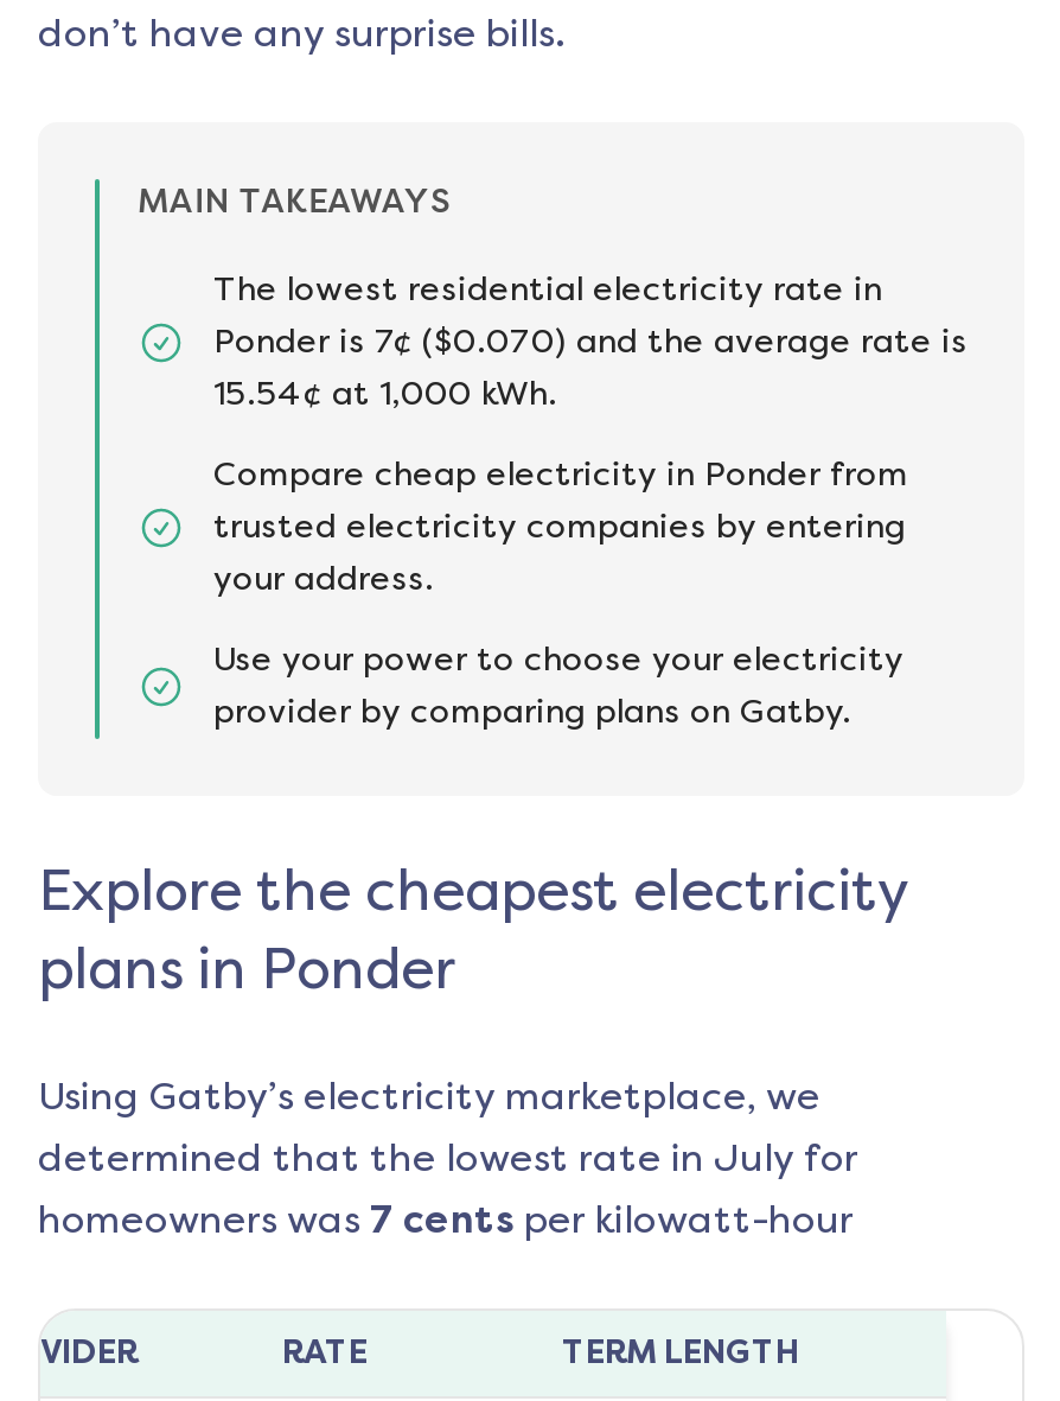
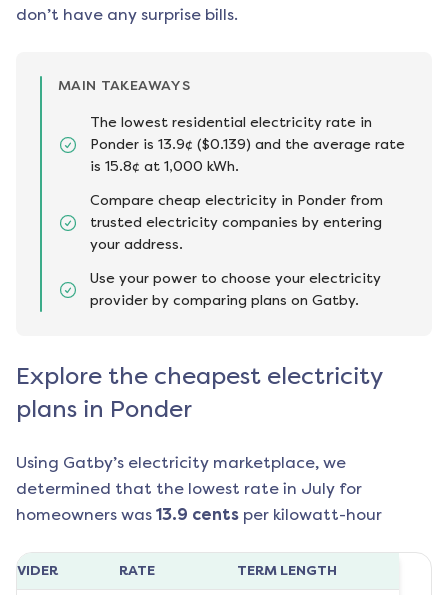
- Ponder is 7¢ ($0.070) and the average rate is
- 15.54¢ at 1,000 kWh.
+ Ponder is 13.9¢ ($0.139) and the average rate
+ is 15.8¢ at 1,000 kWh.

- homeowners was 7 cents per kilowatt-hour
+ homeowners was 13.9 cents per kilowatt-hour
